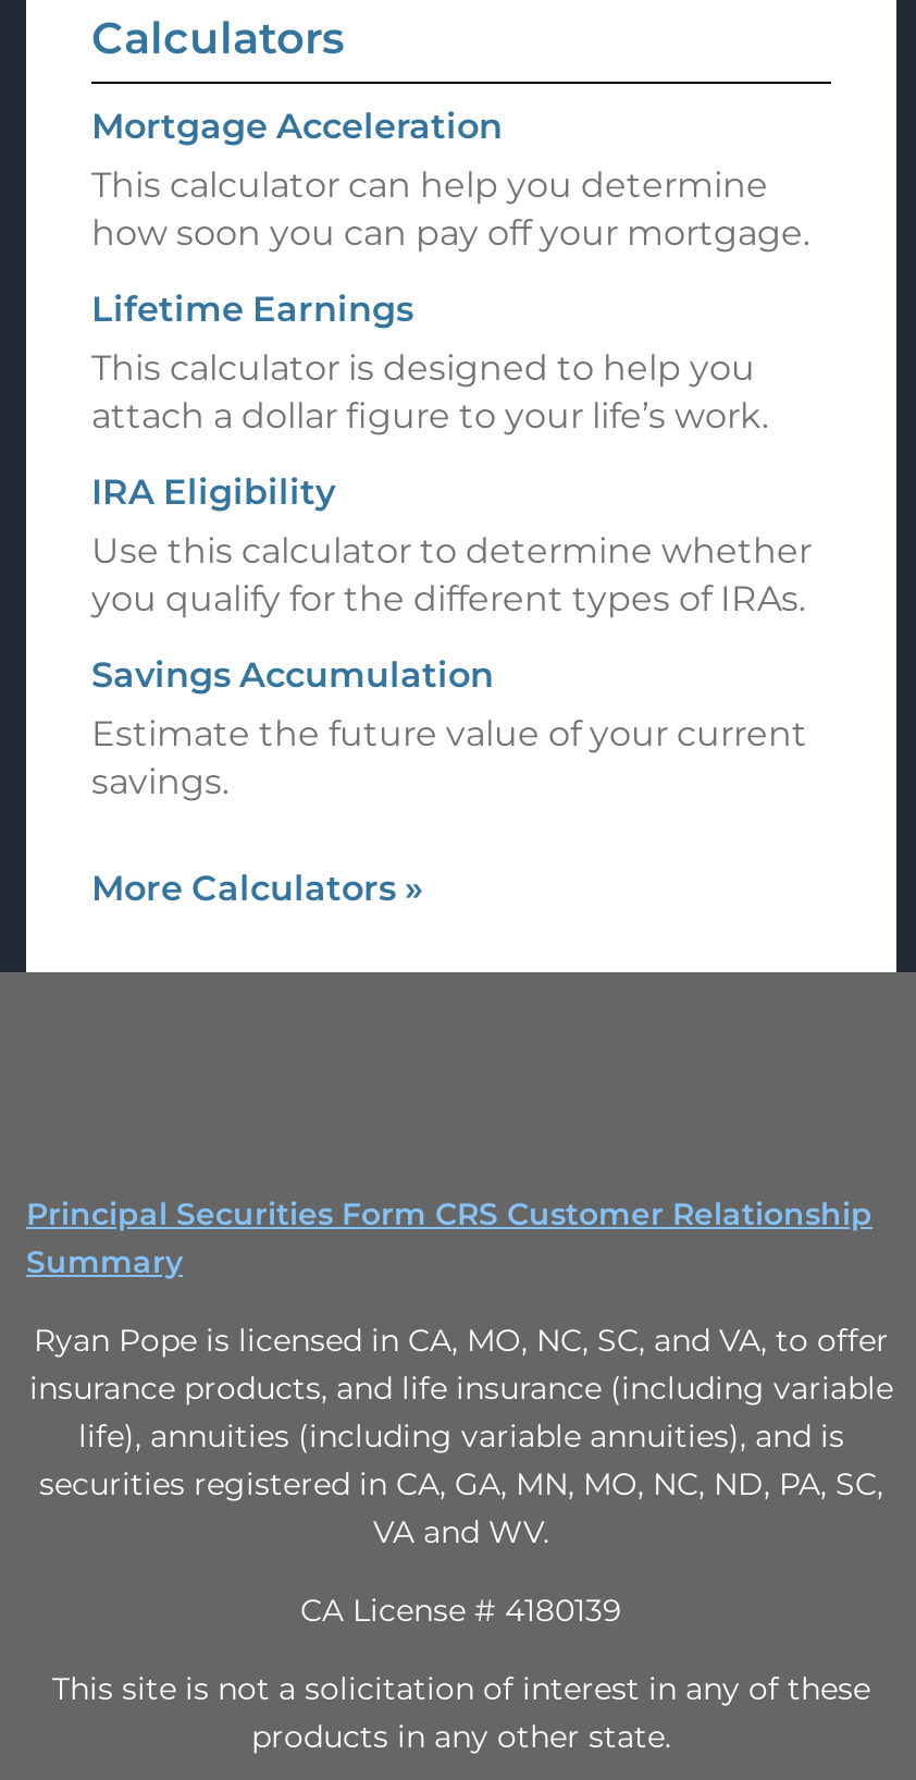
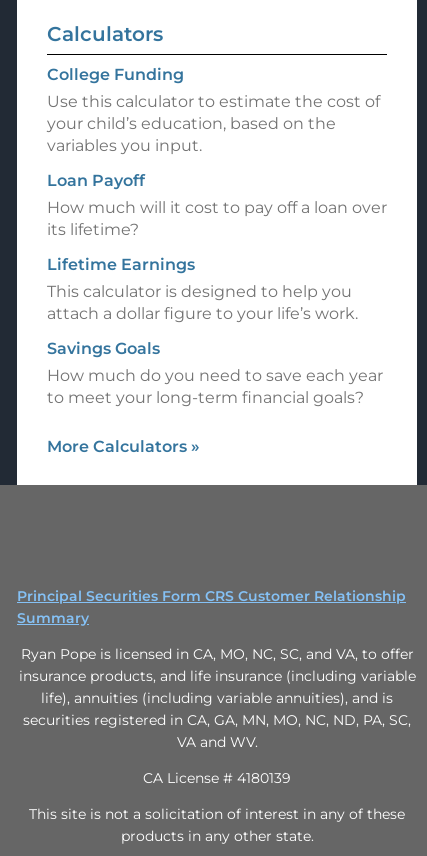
- Mortgage Acceleration
- This calculator can help you determine
- how soon you can pay off your mortgage.
+ College Funding
+ Use this calculator to estimate the cost of
+ your child’s education, based on the
+ variables you input.
+ Loan Payoff
+ How much will it cost to pay off a loan over
+ its lifetime?

moved down: Lifetime Earnings | This calculator is designed to help you | attach a dollar figure to your life’s work.

- IRA Eligibility
- Use this calculator to determine whether
- you qualify for the different types of IRAs.
- Savings Accumulation
- Estimate the future value of your current
- savings.
+ Savings Goals
+ How much do you need to save each year
+ to meet your long-term financial goals?
